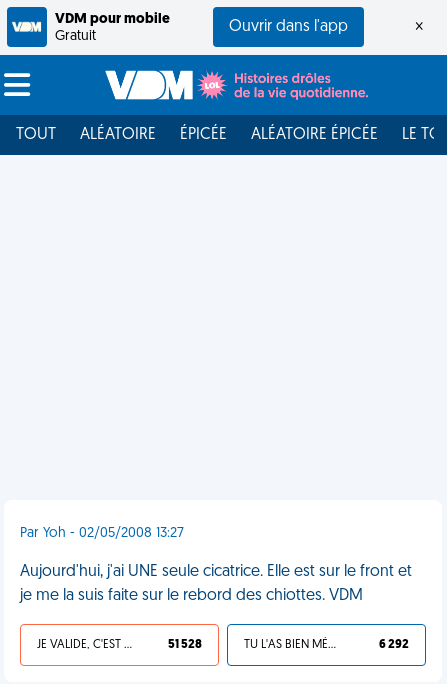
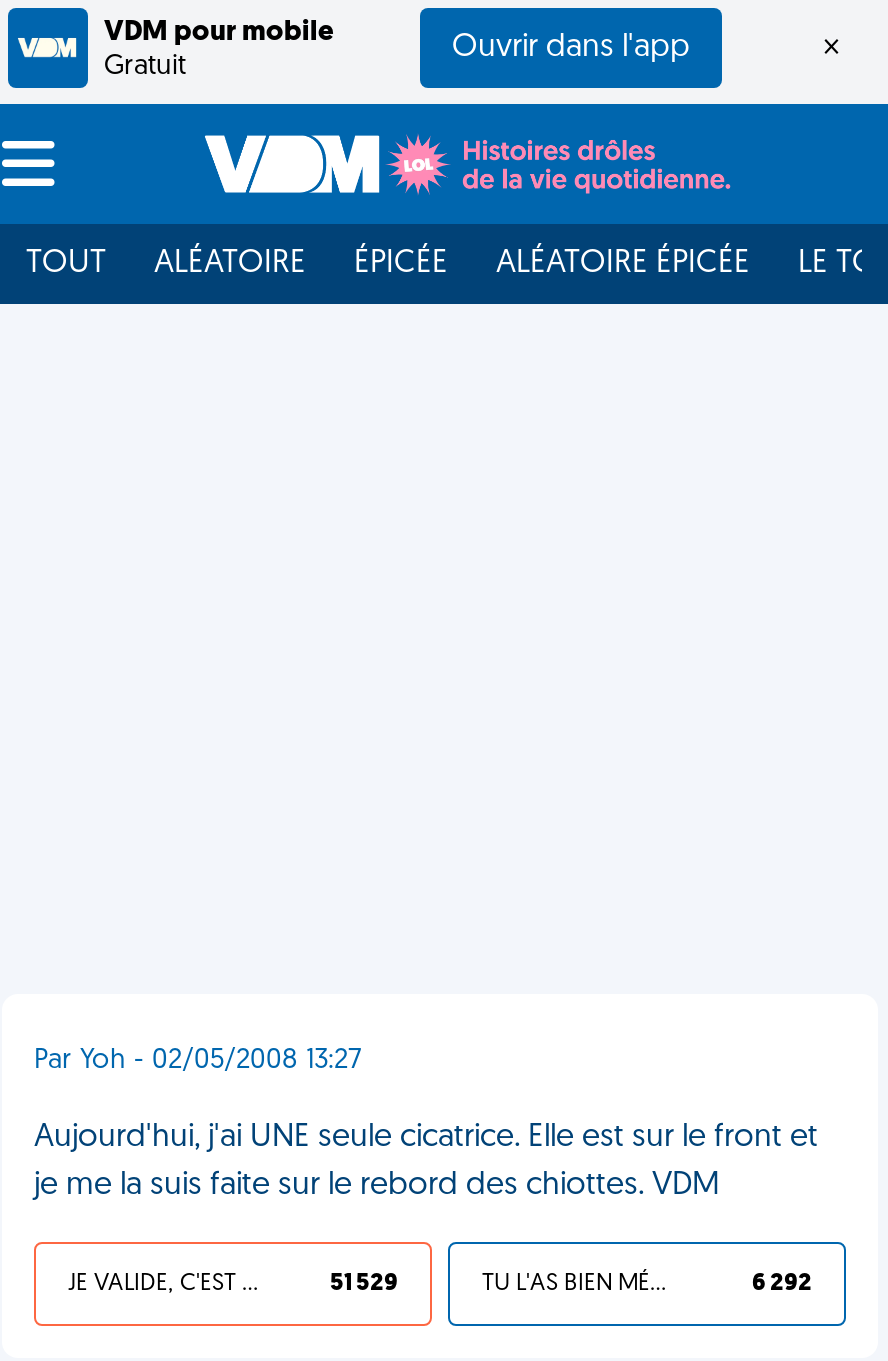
- 51 528
+ 51 529
